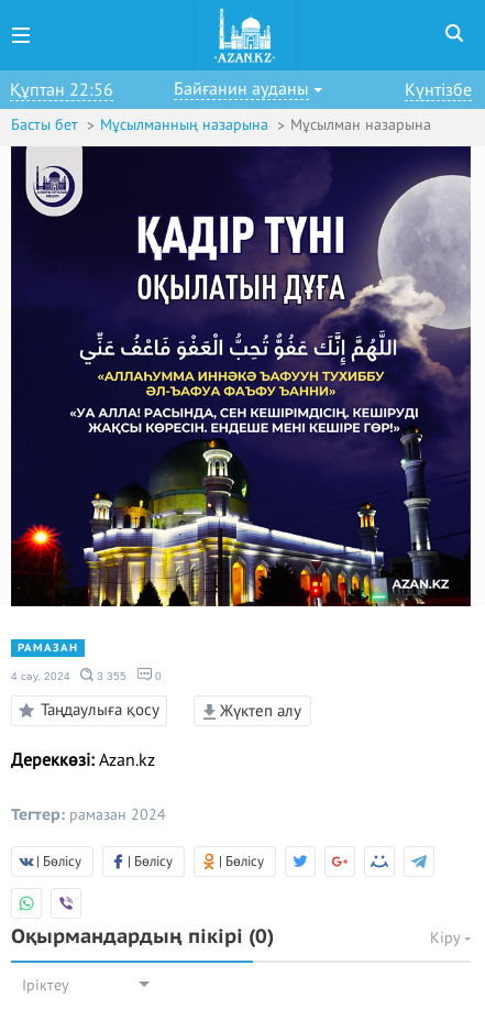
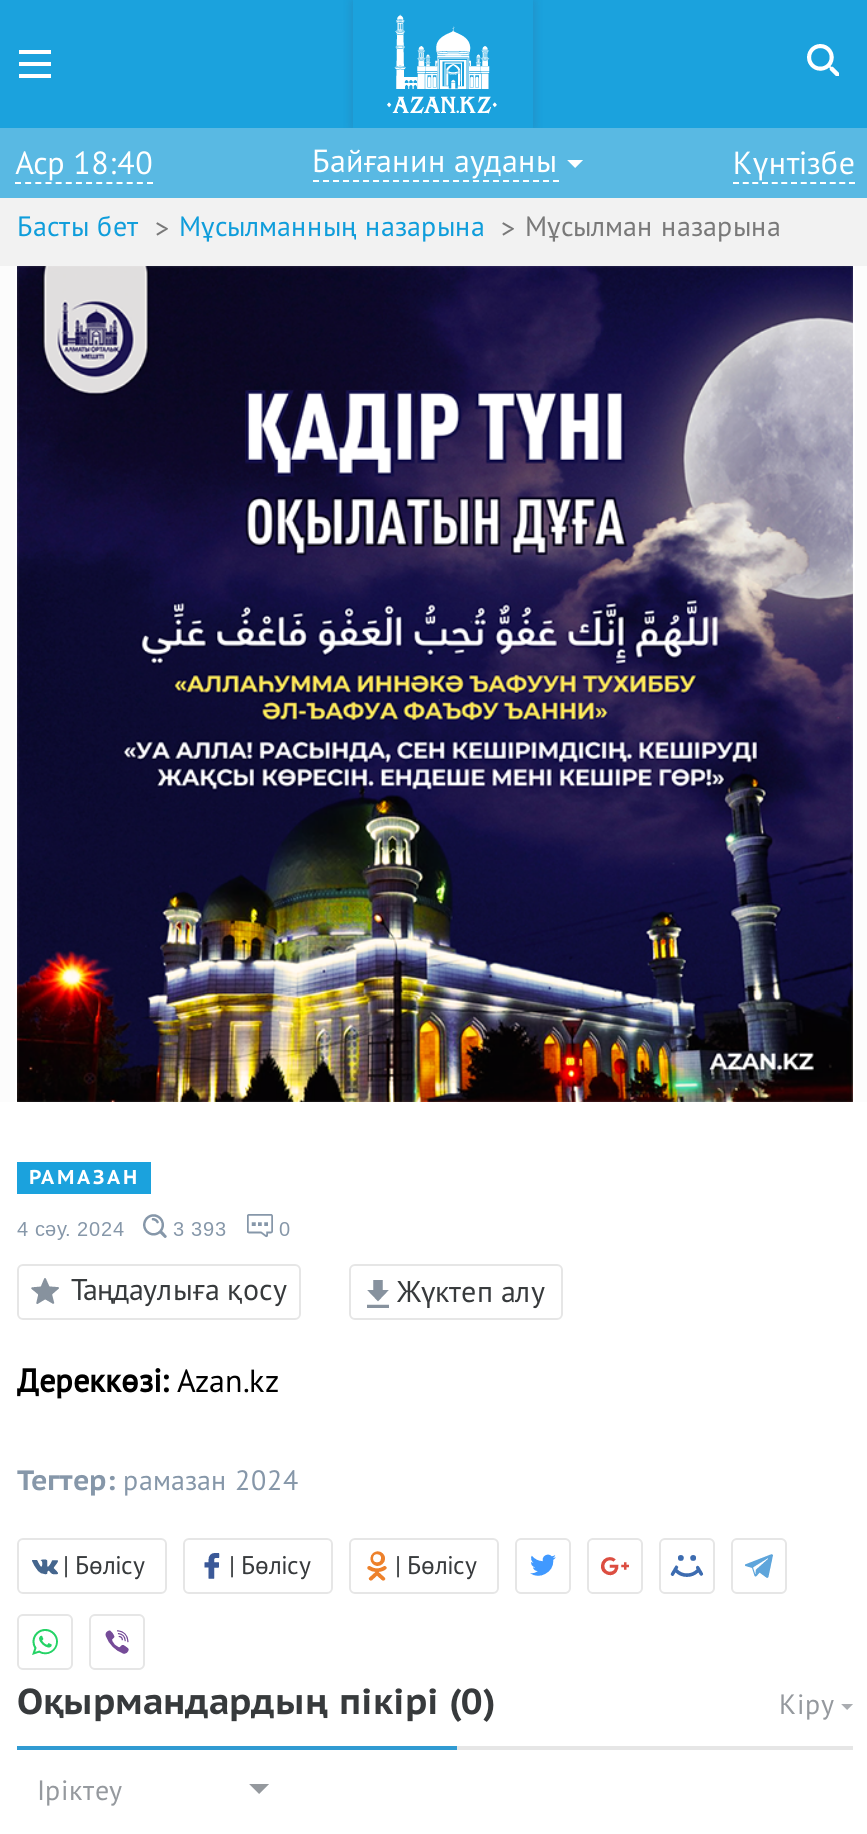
- Құптан 22:56
+ Аср 18:40

- 4 сәу. 2024 3 355
+ 4 сәу. 2024 3 393
